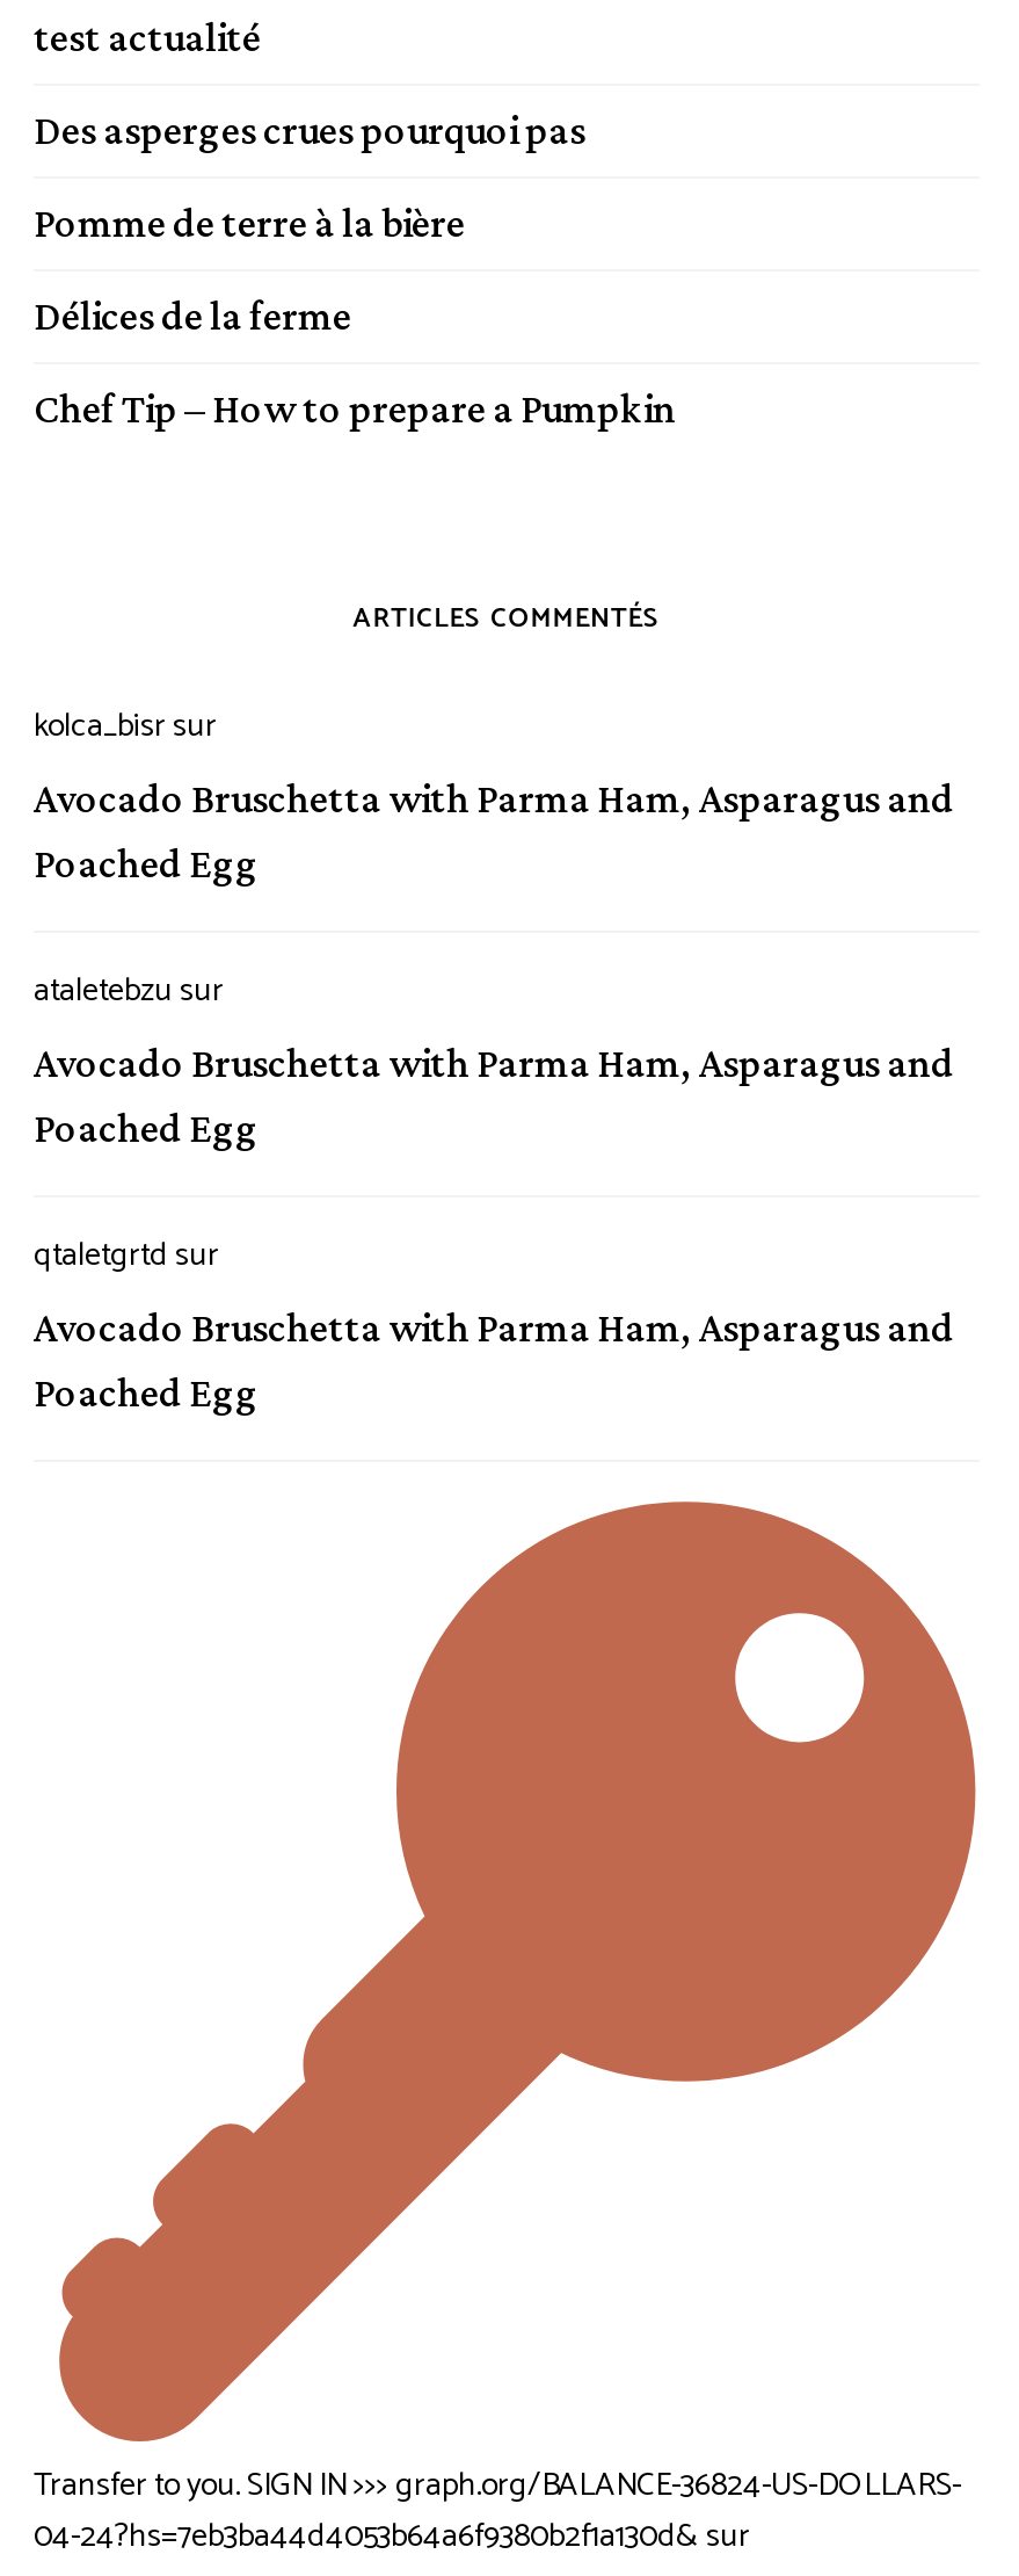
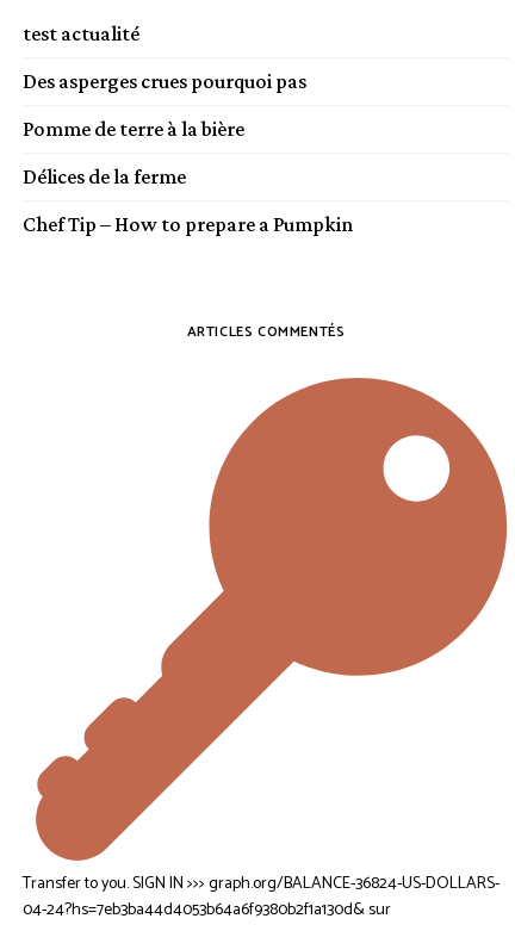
- kolca_bisr sur
- Avocado Bruschetta with Parma Ham, Asparagus and
- Poached Egg
- ataletebzu sur
- Avocado Bruschetta with Parma Ham, Asparagus and
- Poached Egg
- qtaletgrtd sur
- Avocado Bruschetta with Parma Ham, Asparagus and
- Poached Egg
